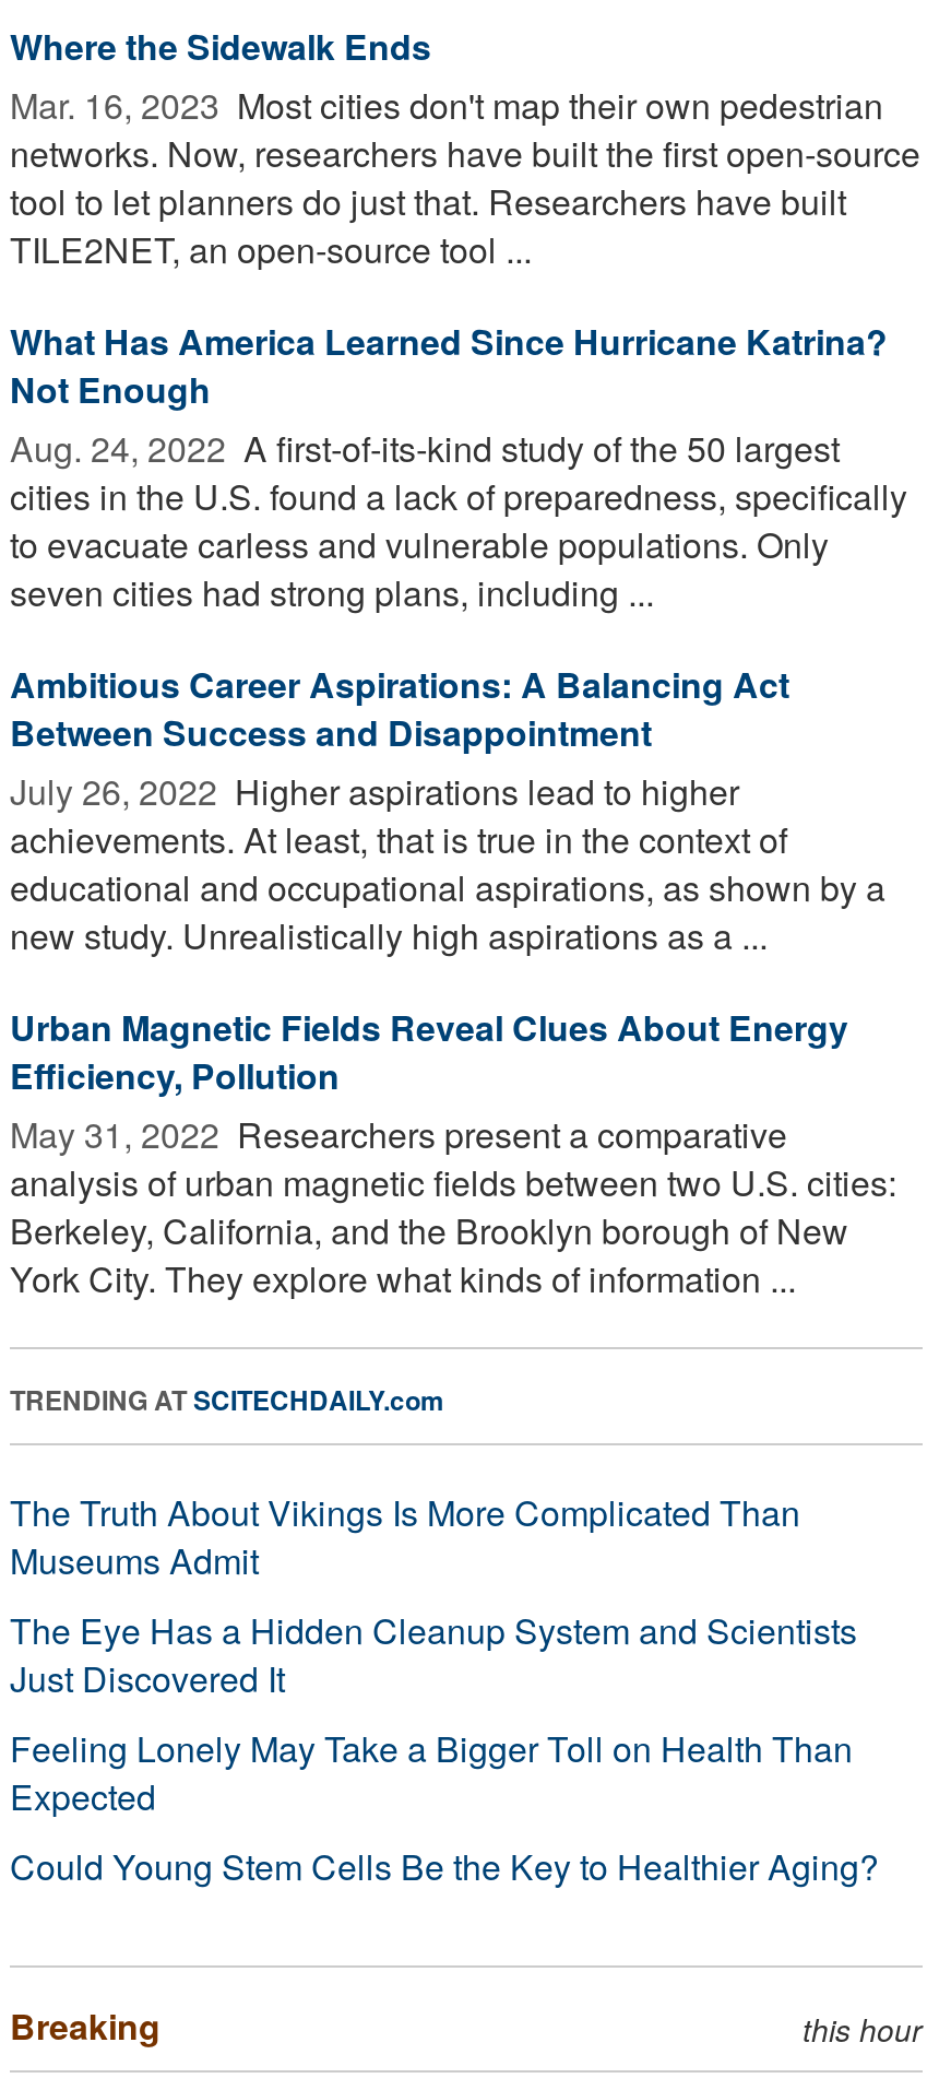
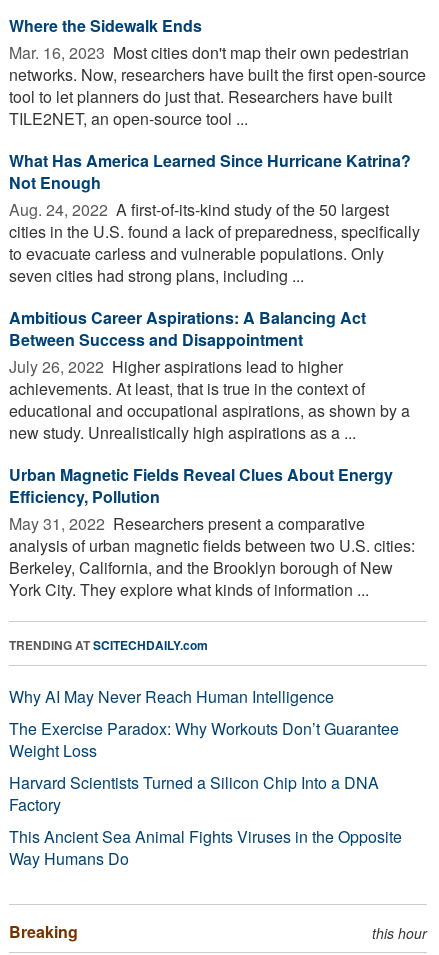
- The Truth About Vikings Is More Complicated Than
- Museums Admit
- The Eye Has a Hidden Cleanup System and Scientists
- Just Discovered It
- Feeling Lonely May Take a Bigger Toll on Health Than
- Expected
- Could Young Stem Cells Be the Key to Healthier Aging?
+ Why AI May Never Reach Human Intelligence
+ The Exercise Paradox: Why Workouts Don’t Guarantee
+ Weight Loss
+ Harvard Scientists Turned a Silicon Chip Into a DNA
+ Factory
+ This Ancient Sea Animal Fights Viruses in the Opposite
+ Way Humans Do
